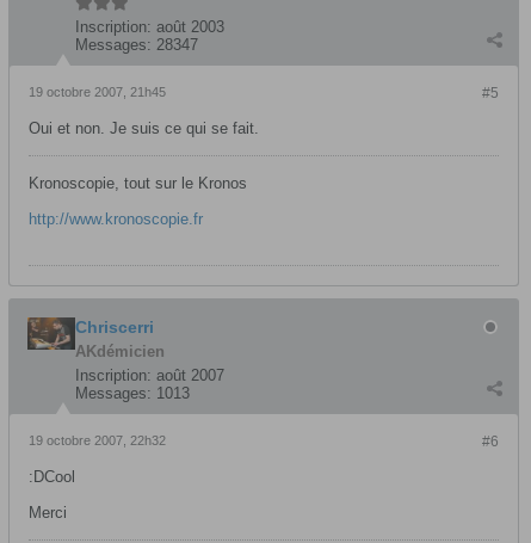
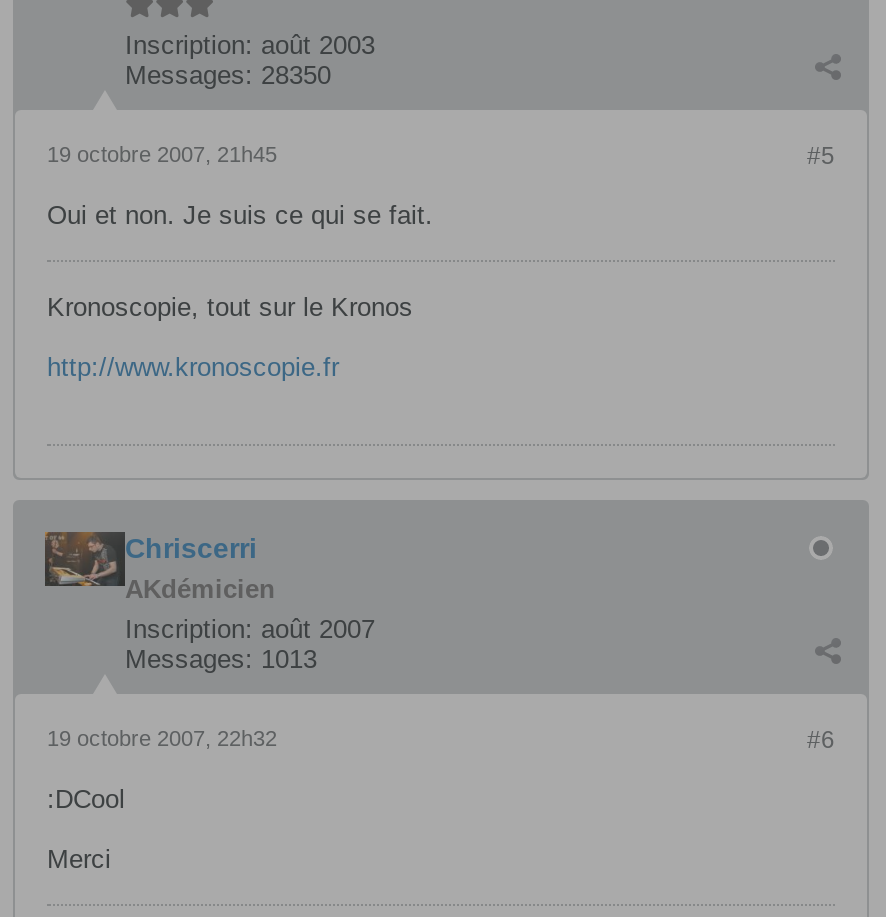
- Messages: 28347
+ Messages: 28350
